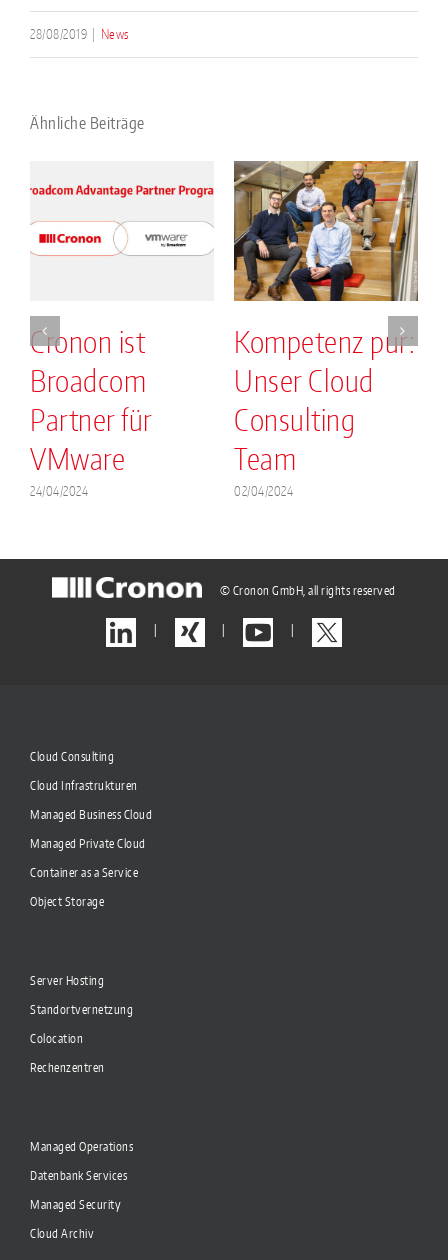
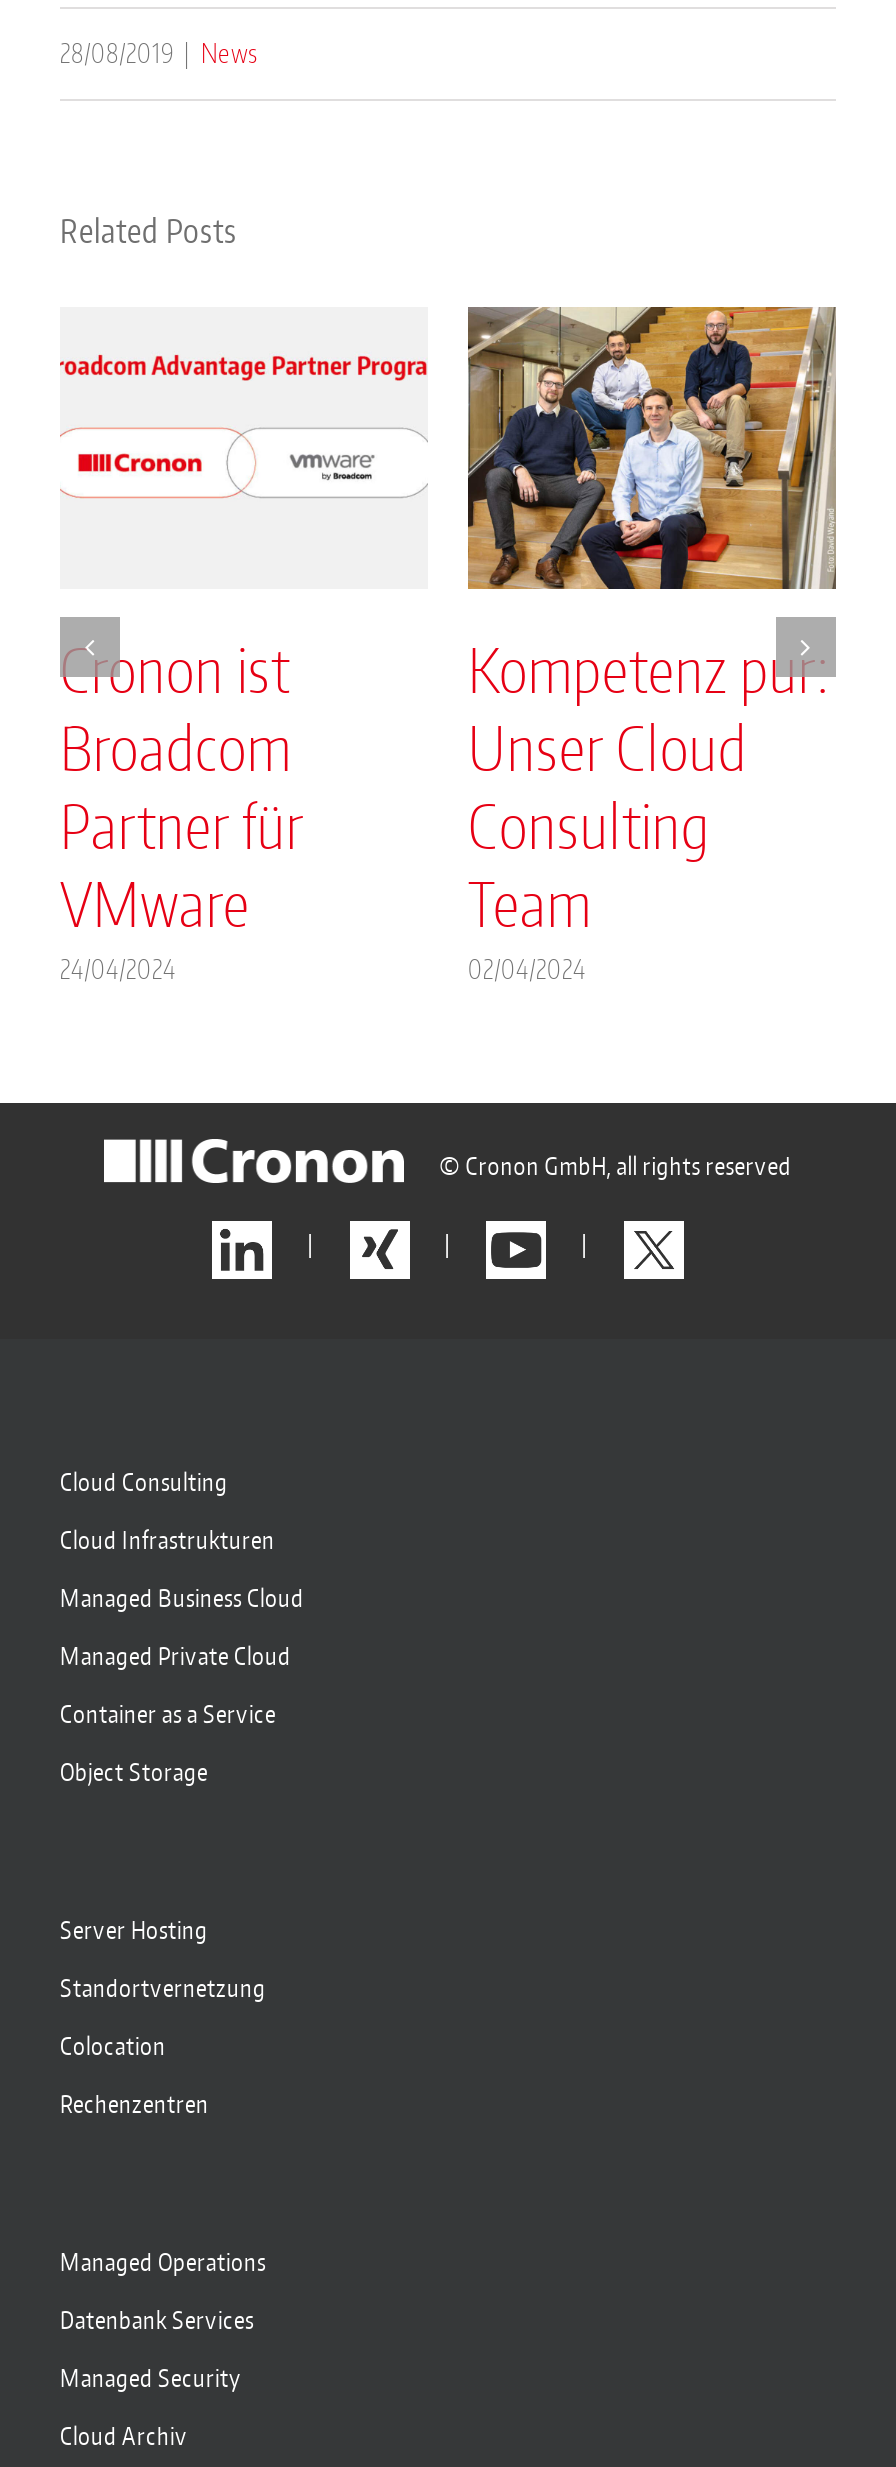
- Ähnliche Beiträge
+ Related Posts
